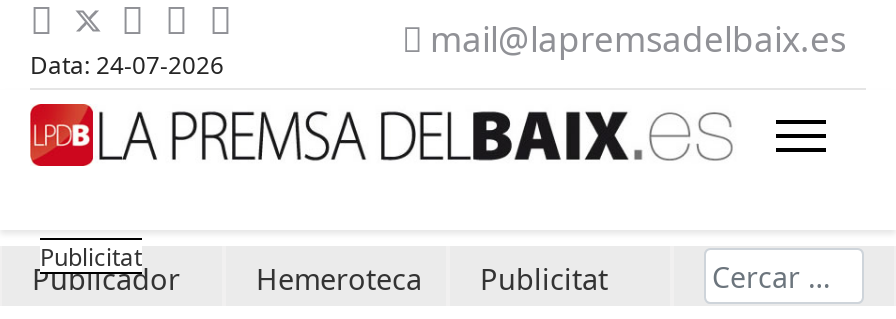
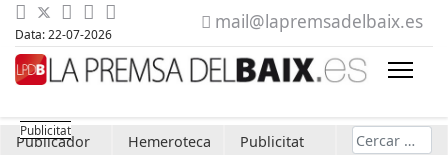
- Data: 24-07-2026
+ Data: 22-07-2026
